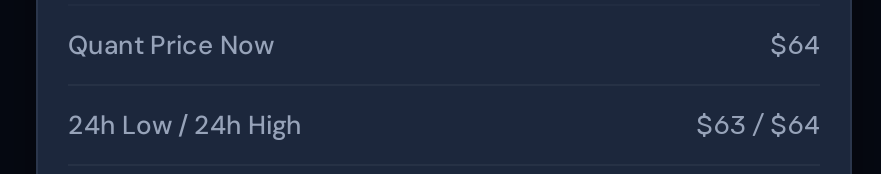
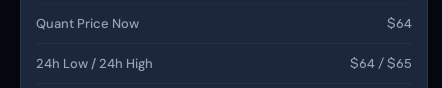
- $63 / $64
+ $64 / $65
